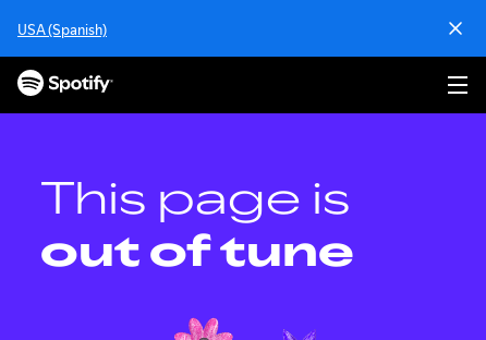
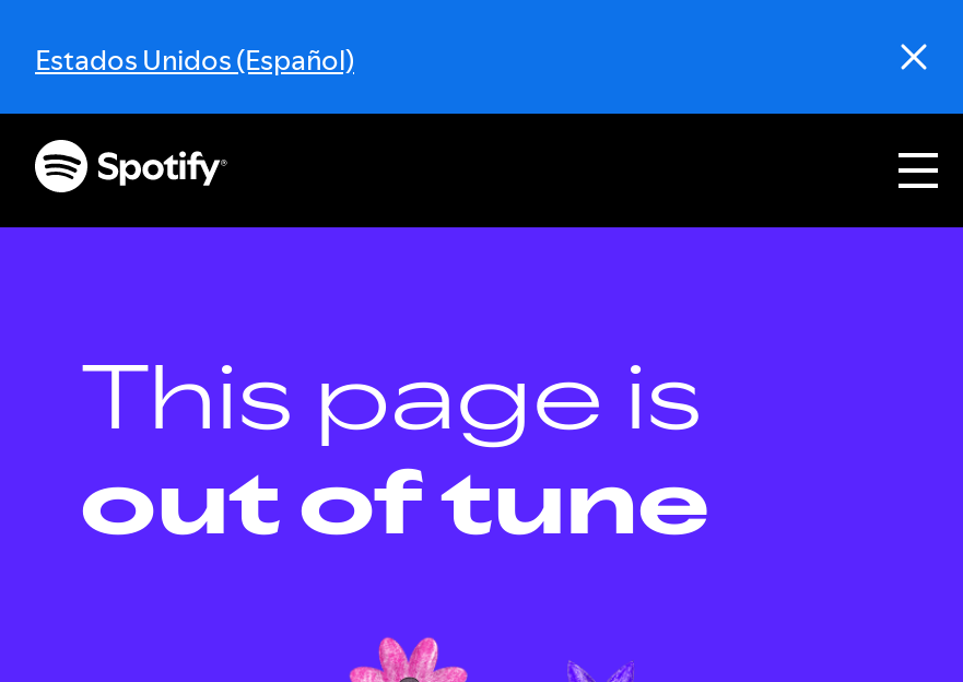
- USA (Spanish)
+ Estados Unidos (Español)
